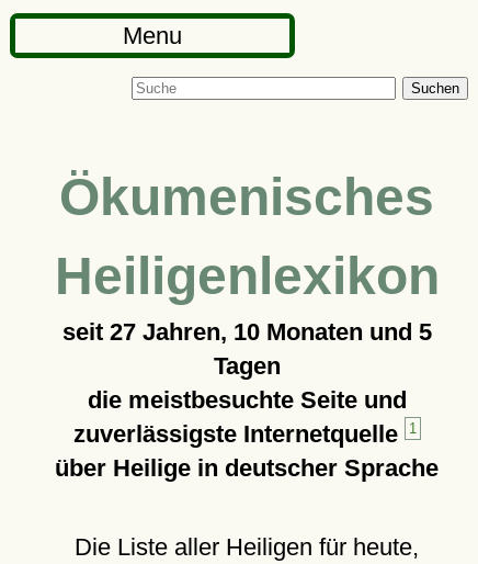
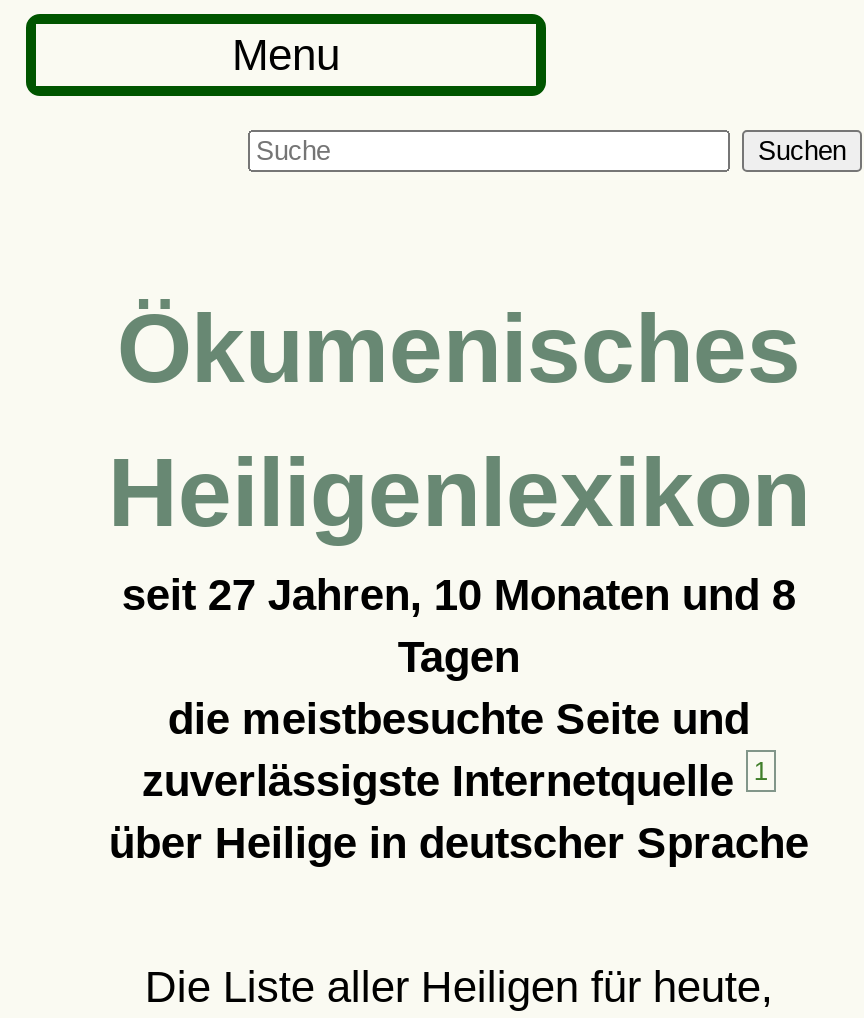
- seit 27 Jahren, 10 Monaten und 5
+ seit 27 Jahren, 10 Monaten und 8
